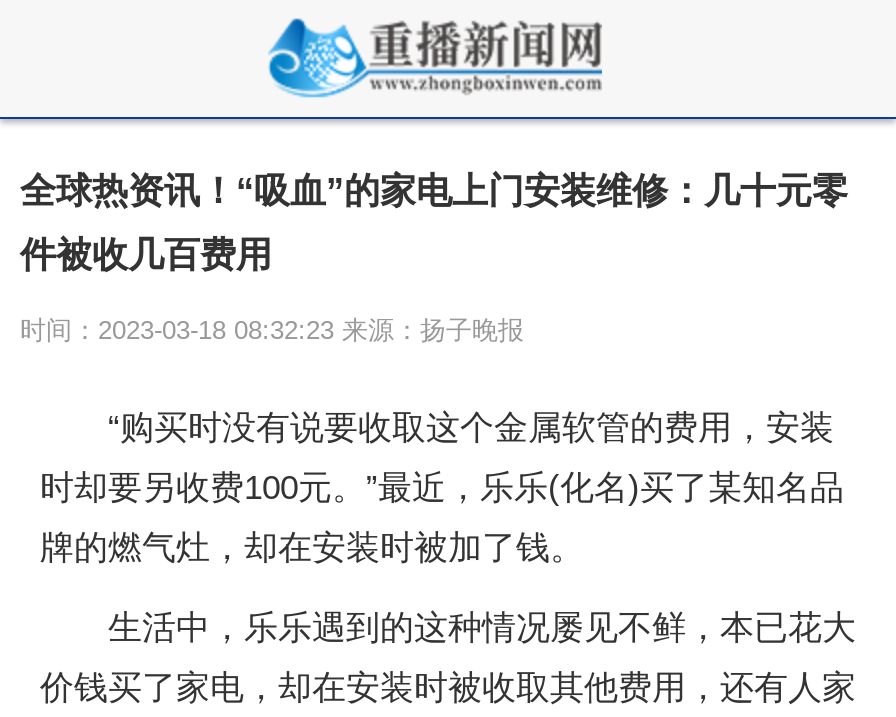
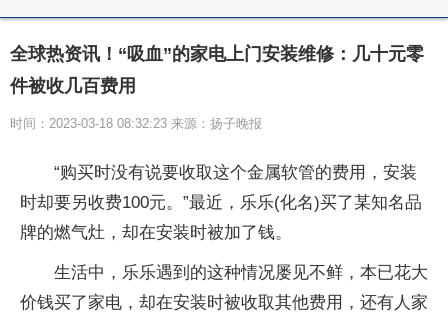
- [image]
